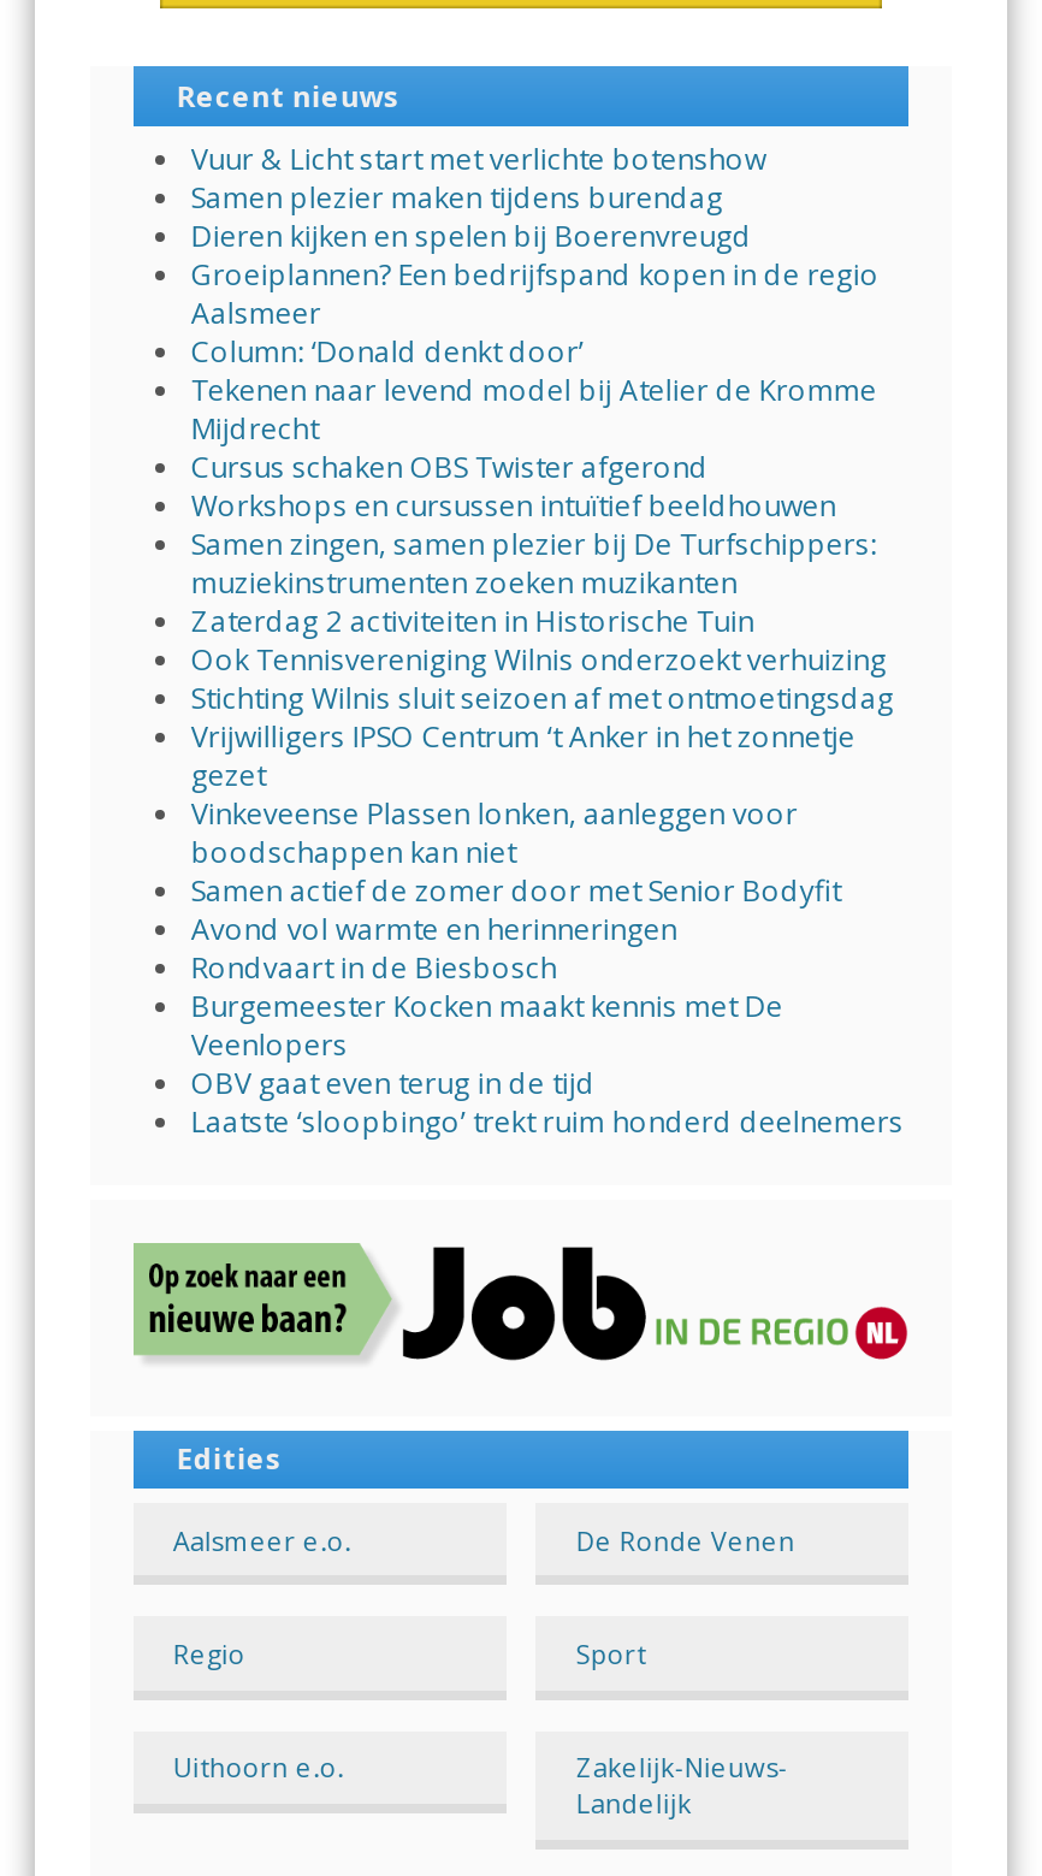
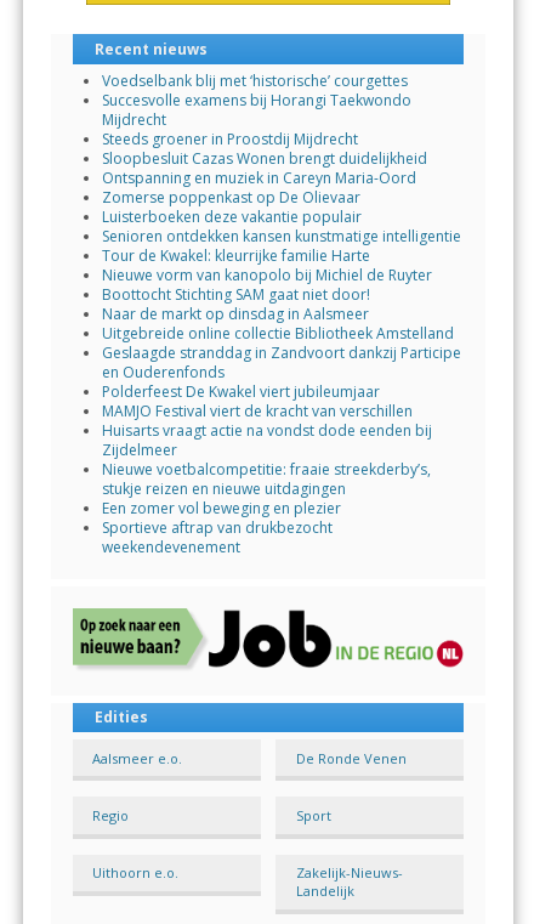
- Vuur & Licht start met verlichte botenshow
- Samen plezier maken tijdens burendag
- Dieren kijken en spelen bij Boerenvreugd
- Groeiplannen? Een bedrijfspand kopen in de regio
- Aalsmeer
- Column: ‘Donald denkt door’
- Tekenen naar levend model bij Atelier de Kromme
+ Voedselbank blij met ‘historische’ courgettes
+ Succesvolle examens bij Horangi Taekwondo

moved up: Mijdrecht

- Cursus schaken OBS Twister afgerond
- Workshops en cursussen intuïtief beeldhouwen
- Samen zingen, samen plezier bij De Turfschippers:
- muziekinstrumenten zoeken muzikanten
- Zaterdag 2 activiteiten in Historische Tuin
- Ook Tennisvereniging Wilnis onderzoekt verhuizing
- Stichting Wilnis sluit seizoen af met ontmoetingsdag
- Vrijwilligers IPSO Centrum ‘t Anker in het zonnetje
- gezet
- Vinkeveense Plassen lonken, aanleggen voor
- boodschappen kan niet
- Samen actief de zomer door met Senior Bodyfit
- Avond vol warmte en herinneringen
- Rondvaart in de Biesbosch
- Burgemeester Kocken maakt kennis met De
- Veenlopers
- OBV gaat even terug in de tijd
- Laatste ‘sloopbingo’ trekt ruim honderd deelnemers
+ Steeds groener in Proostdij Mijdrecht
+ Sloopbesluit Cazas Wonen brengt duidelijkheid
+ Ontspanning en muziek in Careyn Maria-Oord
+ Zomerse poppenkast op De Olievaar
+ Luisterboeken deze vakantie populair
+ Senioren ontdekken kansen kunstmatige intelligentie
+ Tour de Kwakel: kleurrijke familie Harte
+ Nieuwe vorm van kanopolo bij Michiel de Ruyter
+ Boottocht Stichting SAM gaat niet door!
+ Naar de markt op dinsdag in Aalsmeer
+ Uitgebreide online collectie Bibliotheek Amstelland
+ Geslaagde stranddag in Zandvoort dankzij Participe
+ en Ouderenfonds
+ Polderfeest De Kwakel viert jubileumjaar
+ MAMJO Festival viert de kracht van verschillen
+ Huisarts vraagt actie na vondst dode eenden bij
+ Zijdelmeer
+ Nieuwe voetbalcompetitie: fraaie streekderby’s,
+ stukje reizen en nieuwe uitdagingen
+ Een zomer vol beweging en plezier
+ Sportieve aftrap van drukbezocht
+ weekendevenement
